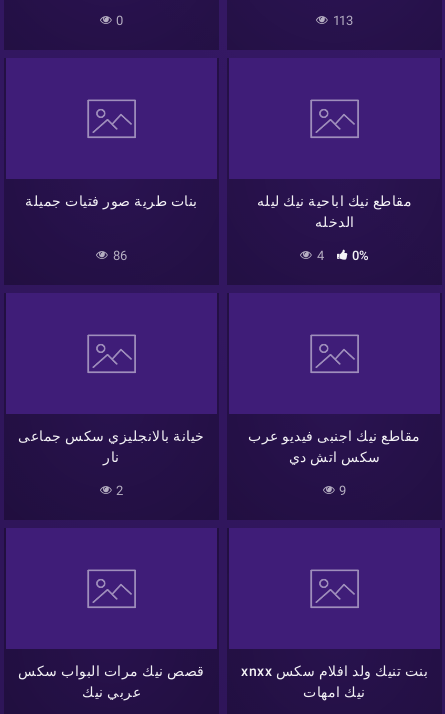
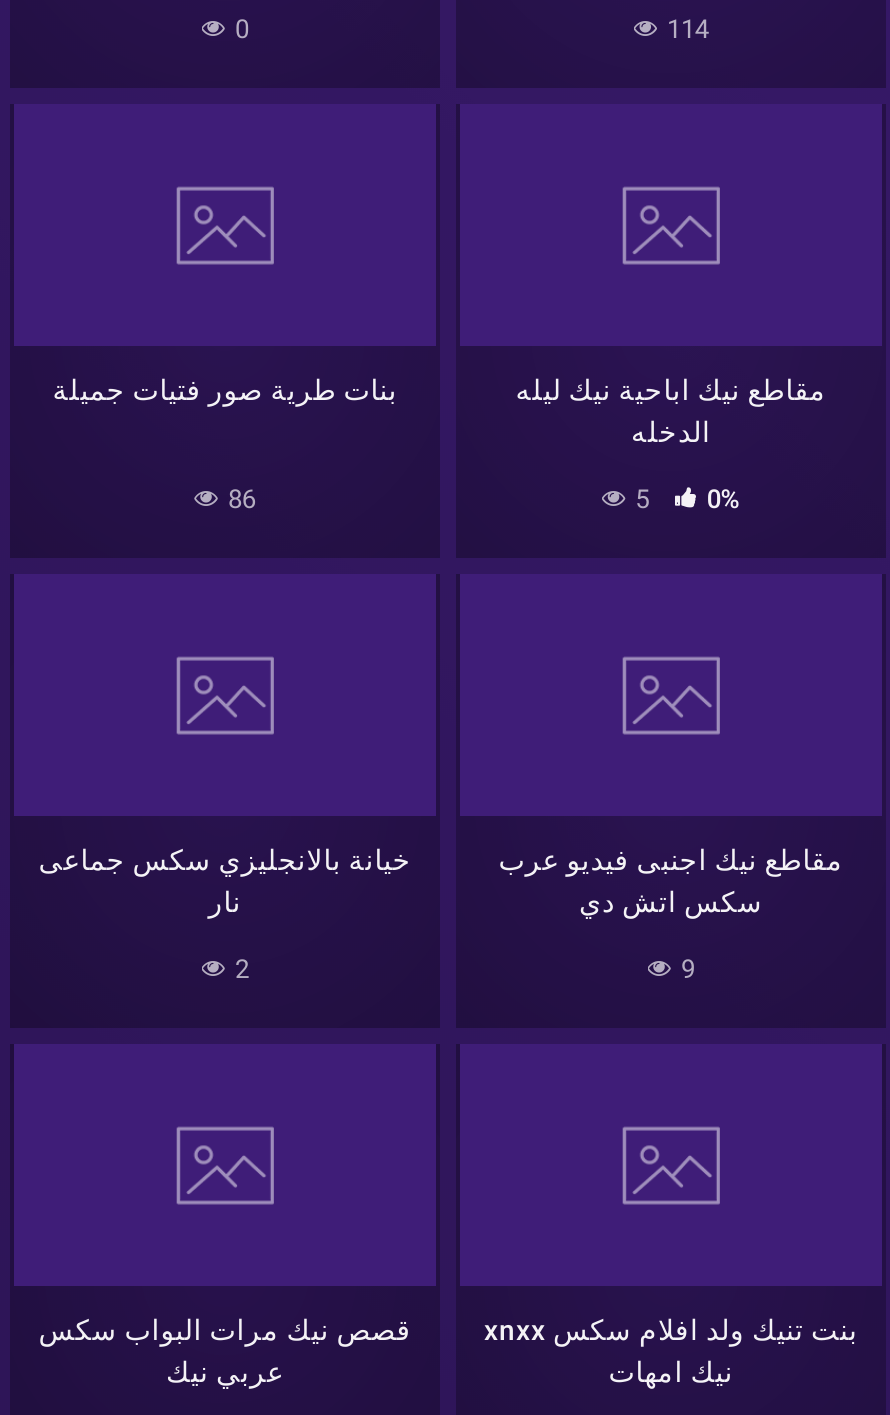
- 113
+ 114

- 4 0%
+ 5 0%
